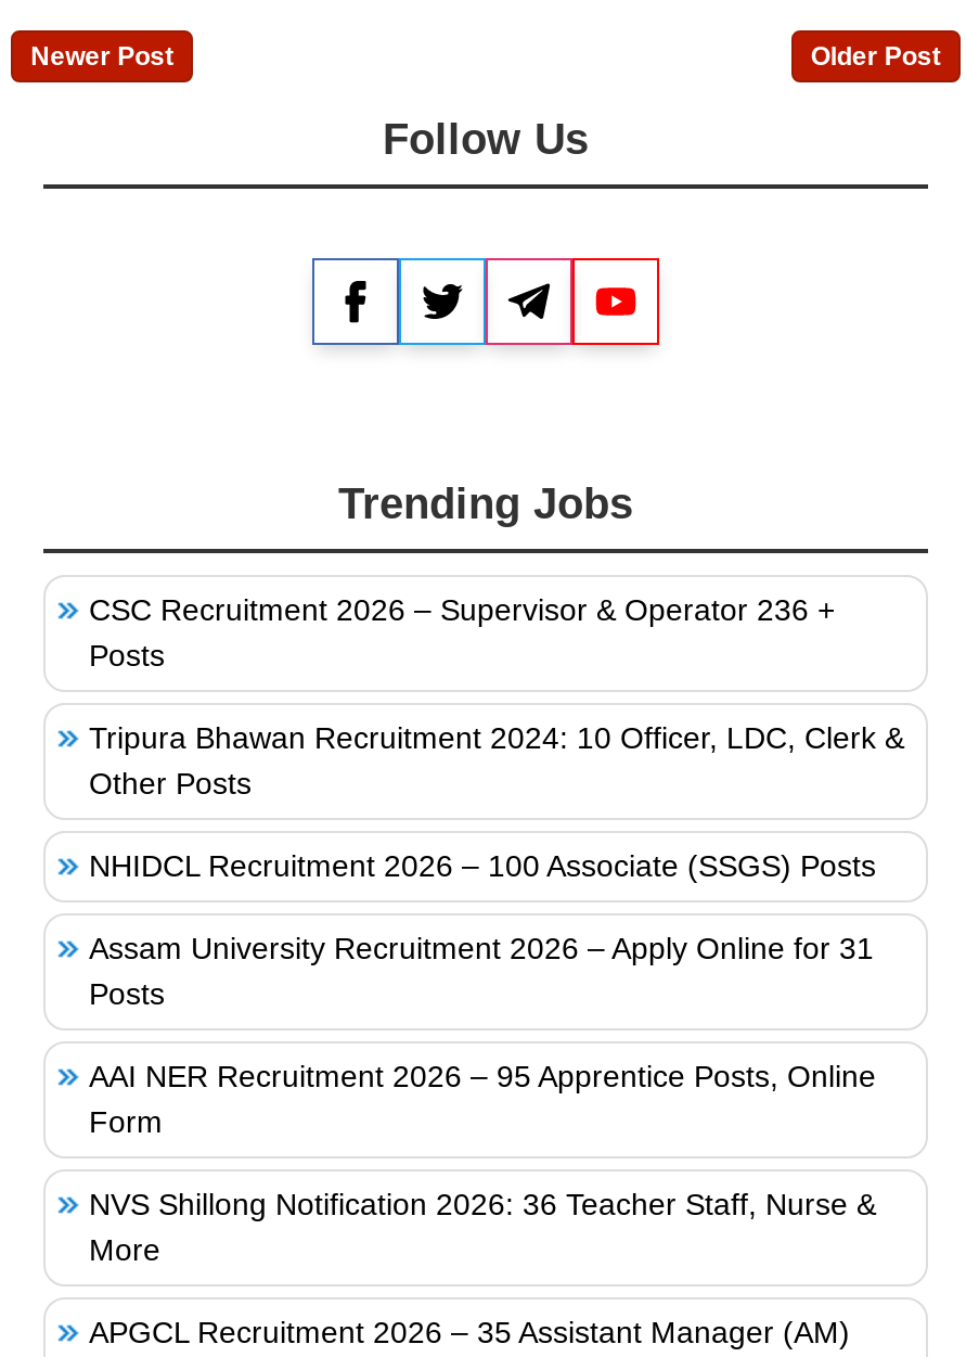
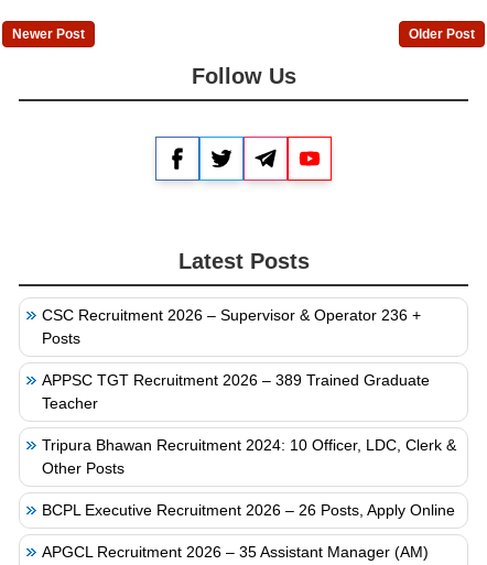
- Trending Jobs
+ Latest Posts

+ APPSC TGT Recruitment 2026 – 389 Trained Graduate
+ Teacher

moved down: Tripura Bhawan Recruitment 2024: 10 Officer, LDC, Clerk & | Other Posts

- NHIDCL Recruitment 2026 – 100 Associate (SSGS) Posts
- Assam University Recruitment 2026 – Apply Online for 31
- Posts
- AAI NER Recruitment 2026 – 95 Apprentice Posts, Online
- Form
- NVS Shillong Notification 2026: 36 Teacher Staff, Nurse &
- More
+ BCPL Executive Recruitment 2026 – 26 Posts, Apply Online
